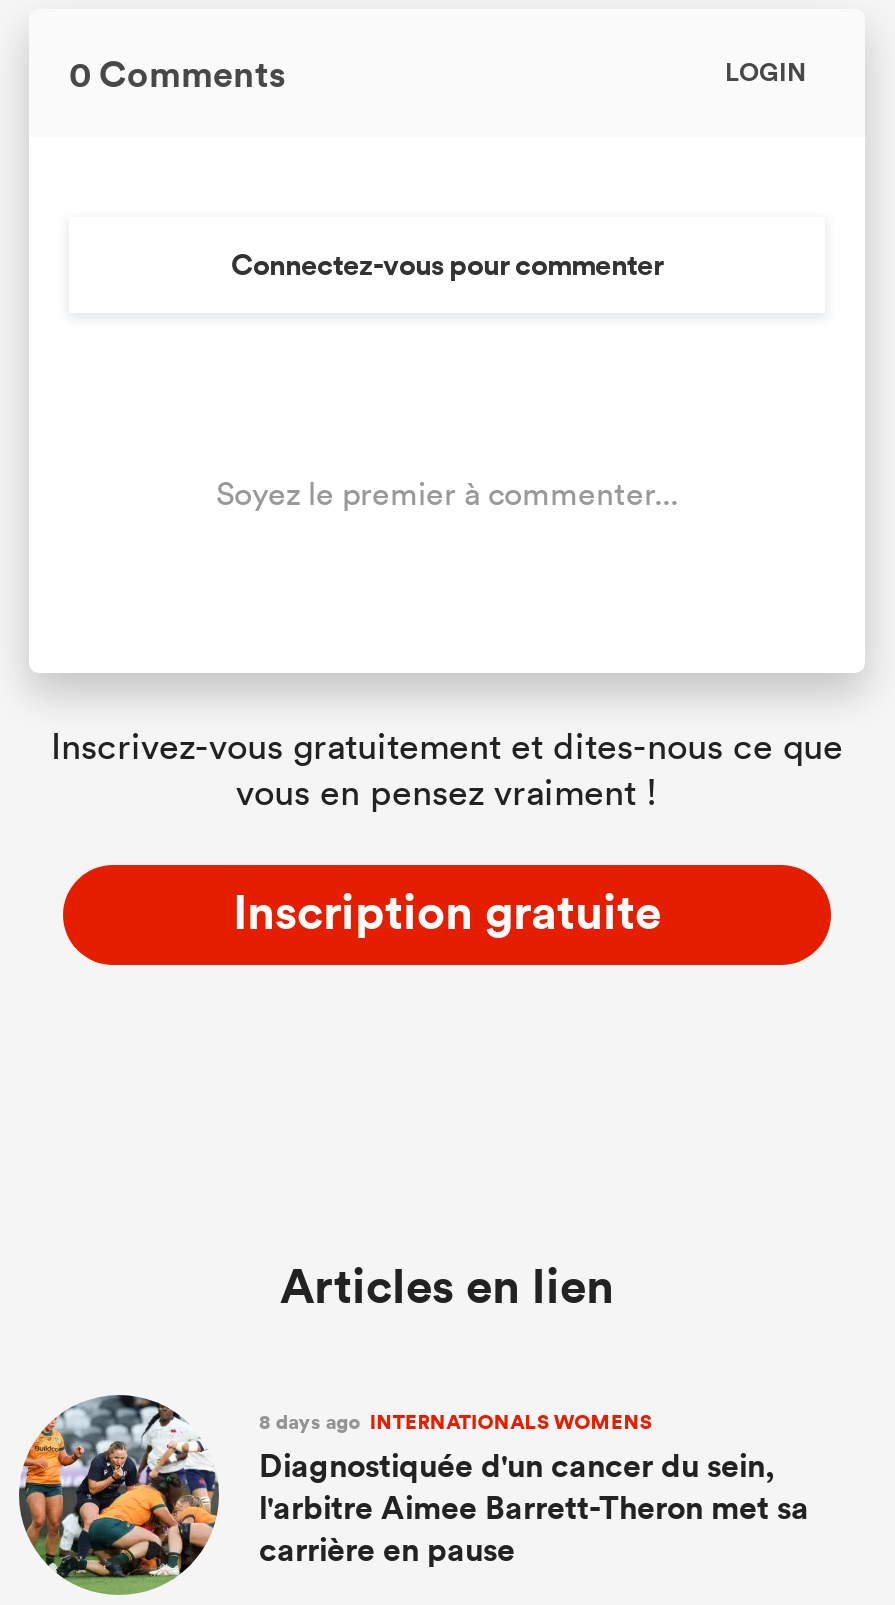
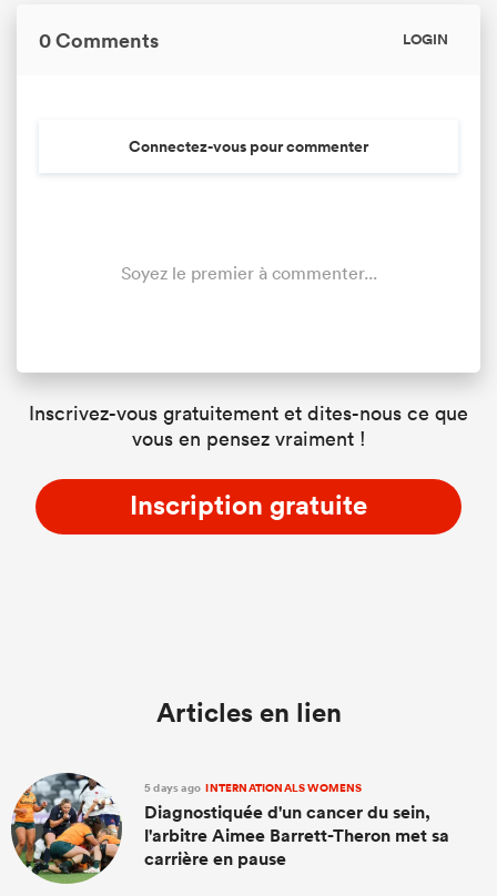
- 8 days ago INTERNATIONALS WOMENS
+ 5 days ago INTERNATIONALS WOMENS
